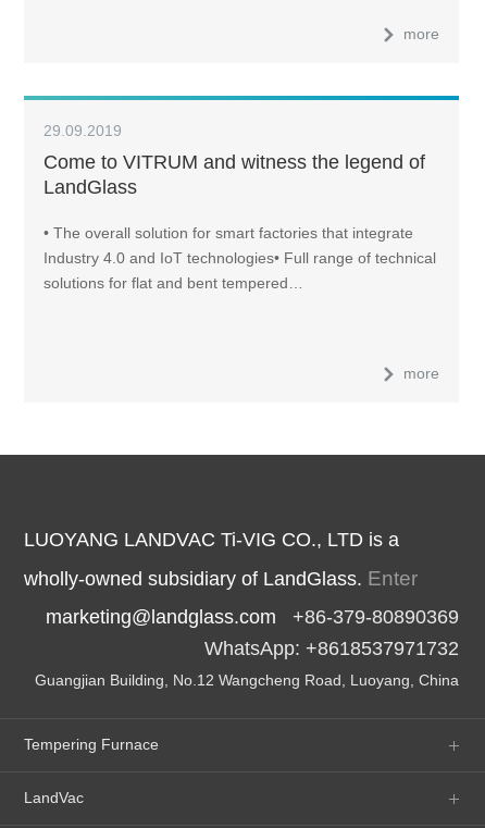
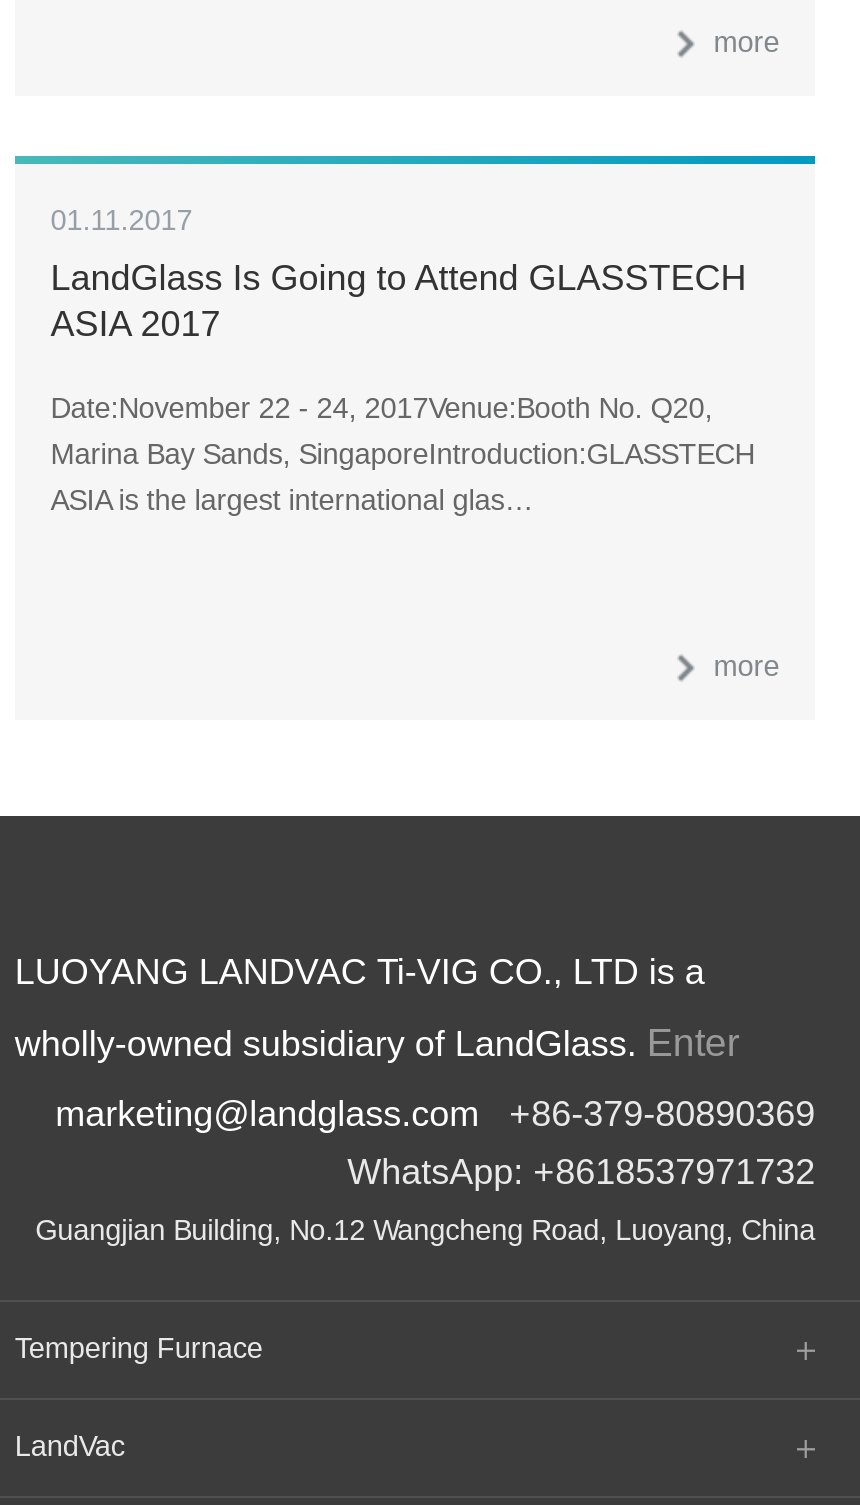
- 29.09.2019
+ 01.11.2017

- Come to VITRUM and witness the legend of
- LandGlass
+ LandGlass Is Going to Attend GLASSTECH
+ ASIA 2017

- • The overall solution for smart factories that integrate
- Industry 4.0 and IoT technologies• Full range of technical
- solutions for flat and bent tempered…
+ Date:November 22 - 24, 2017Venue:Booth No. Q20,
+ Marina Bay Sands, SingaporeIntroduction:GLASSTECH
+ ASIA is the largest international glas…
